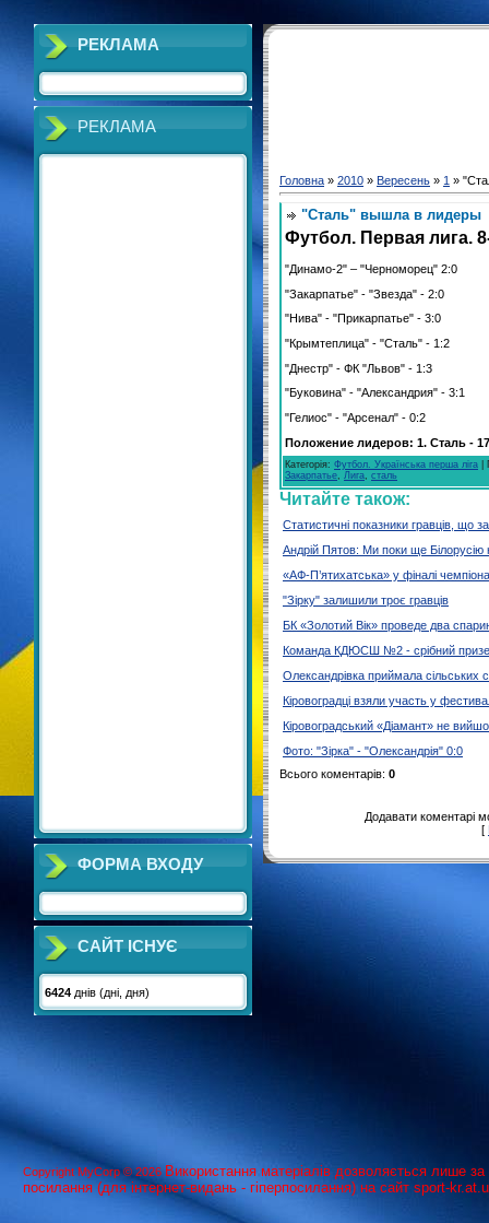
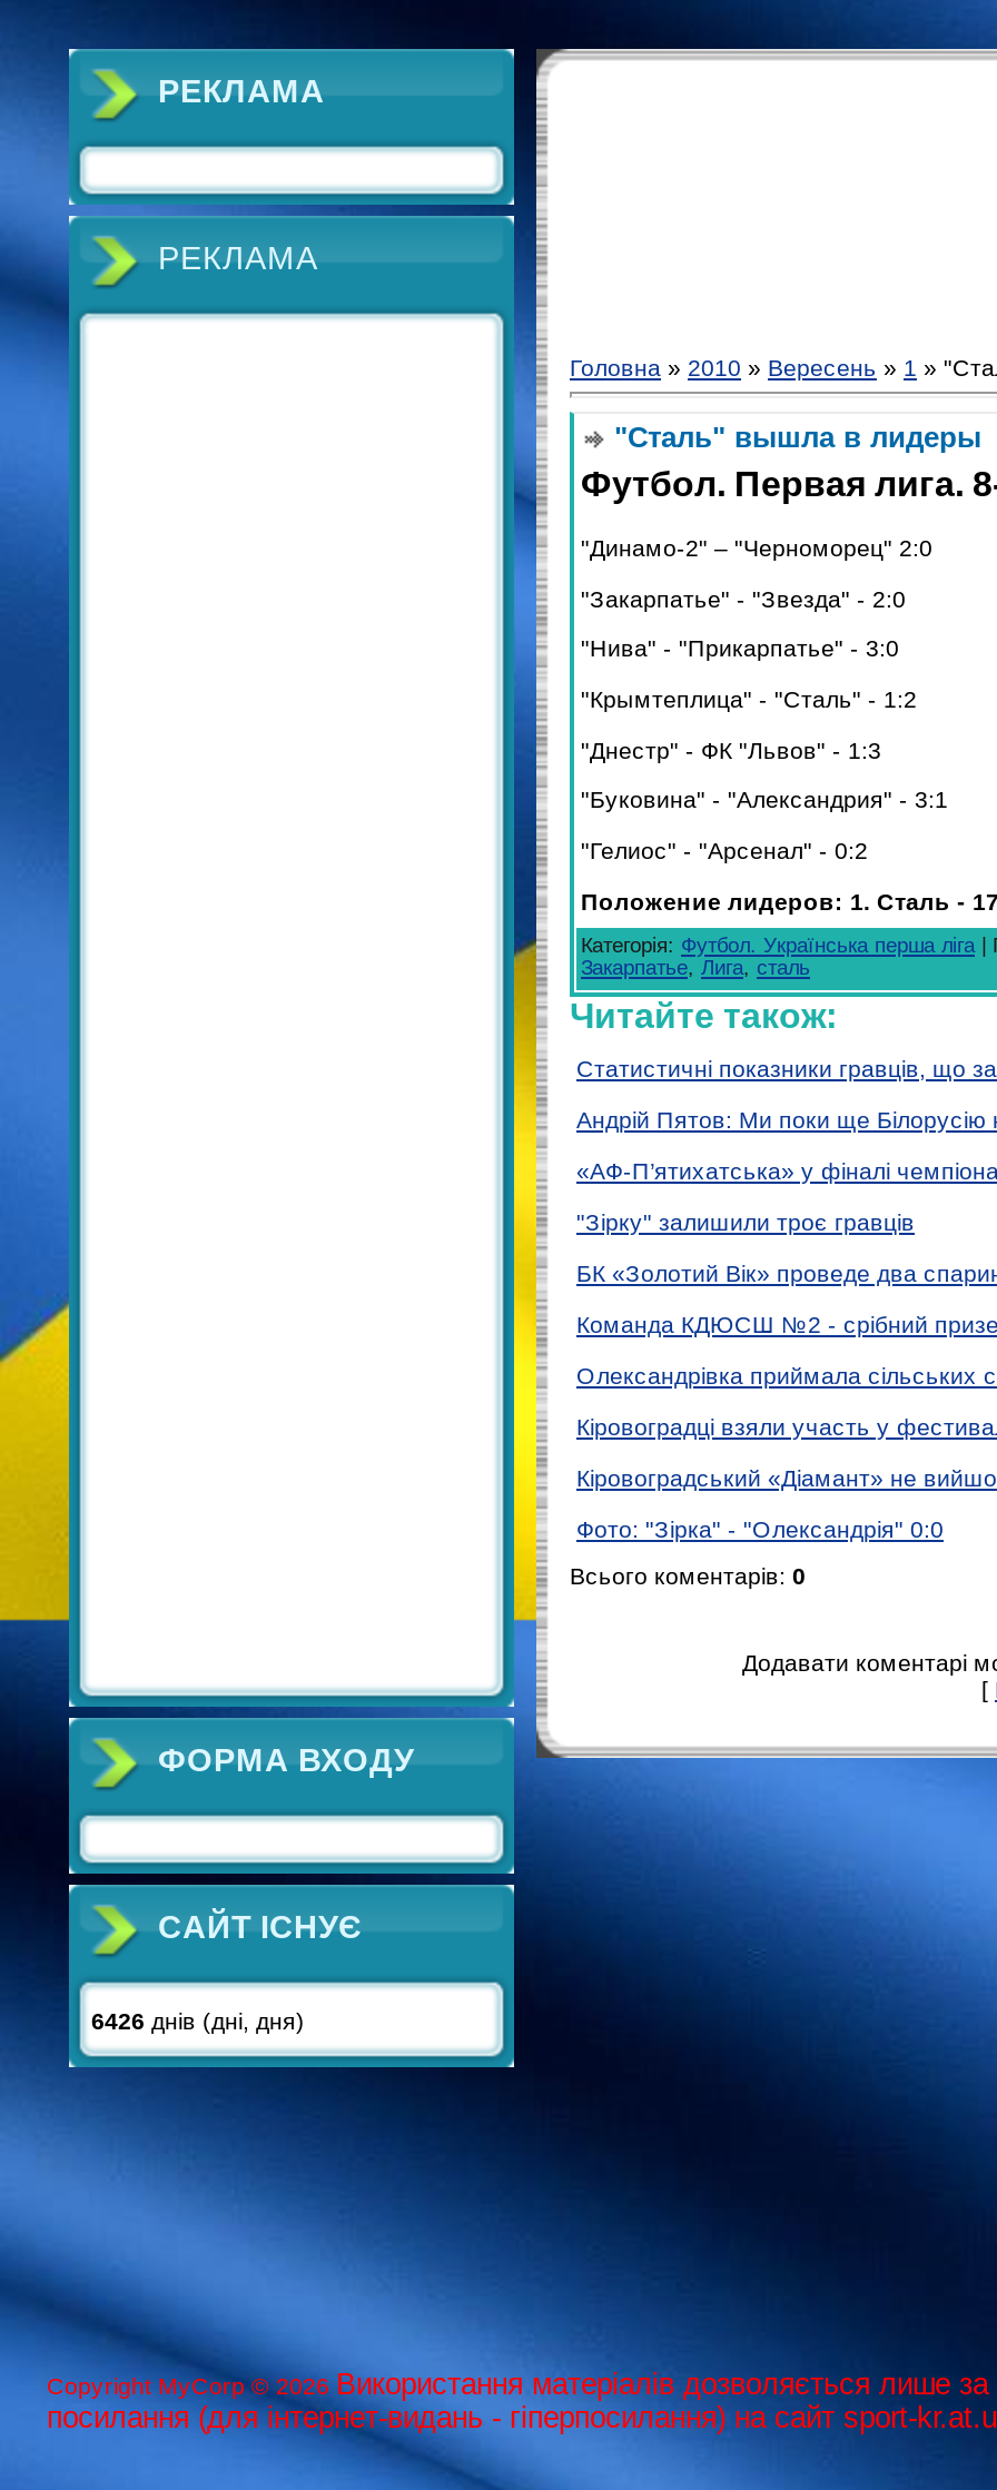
- 6424 днів (дні, дня)
+ 6426 днів (дні, дня)
